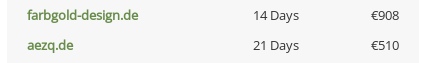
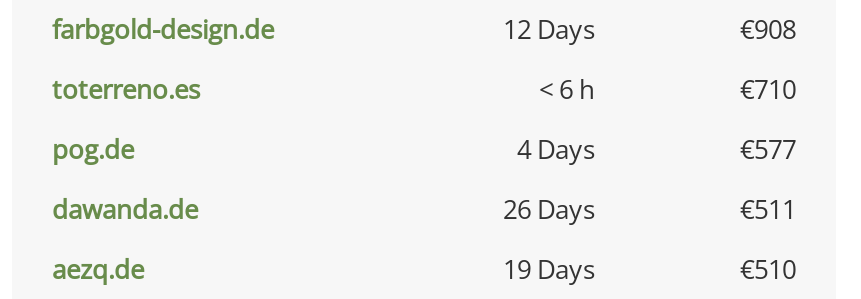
- 14 Days
+ 12 Days

+ toterreno.es
+ < 6 h
+ €710
+ pog.de
+ 4 Days
+ €577
+ dawanda.de
+ 26 Days
+ €511

- 21 Days
+ 19 Days
